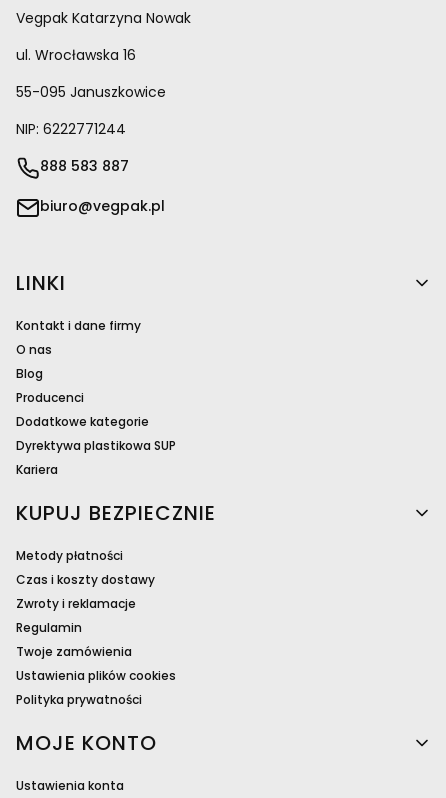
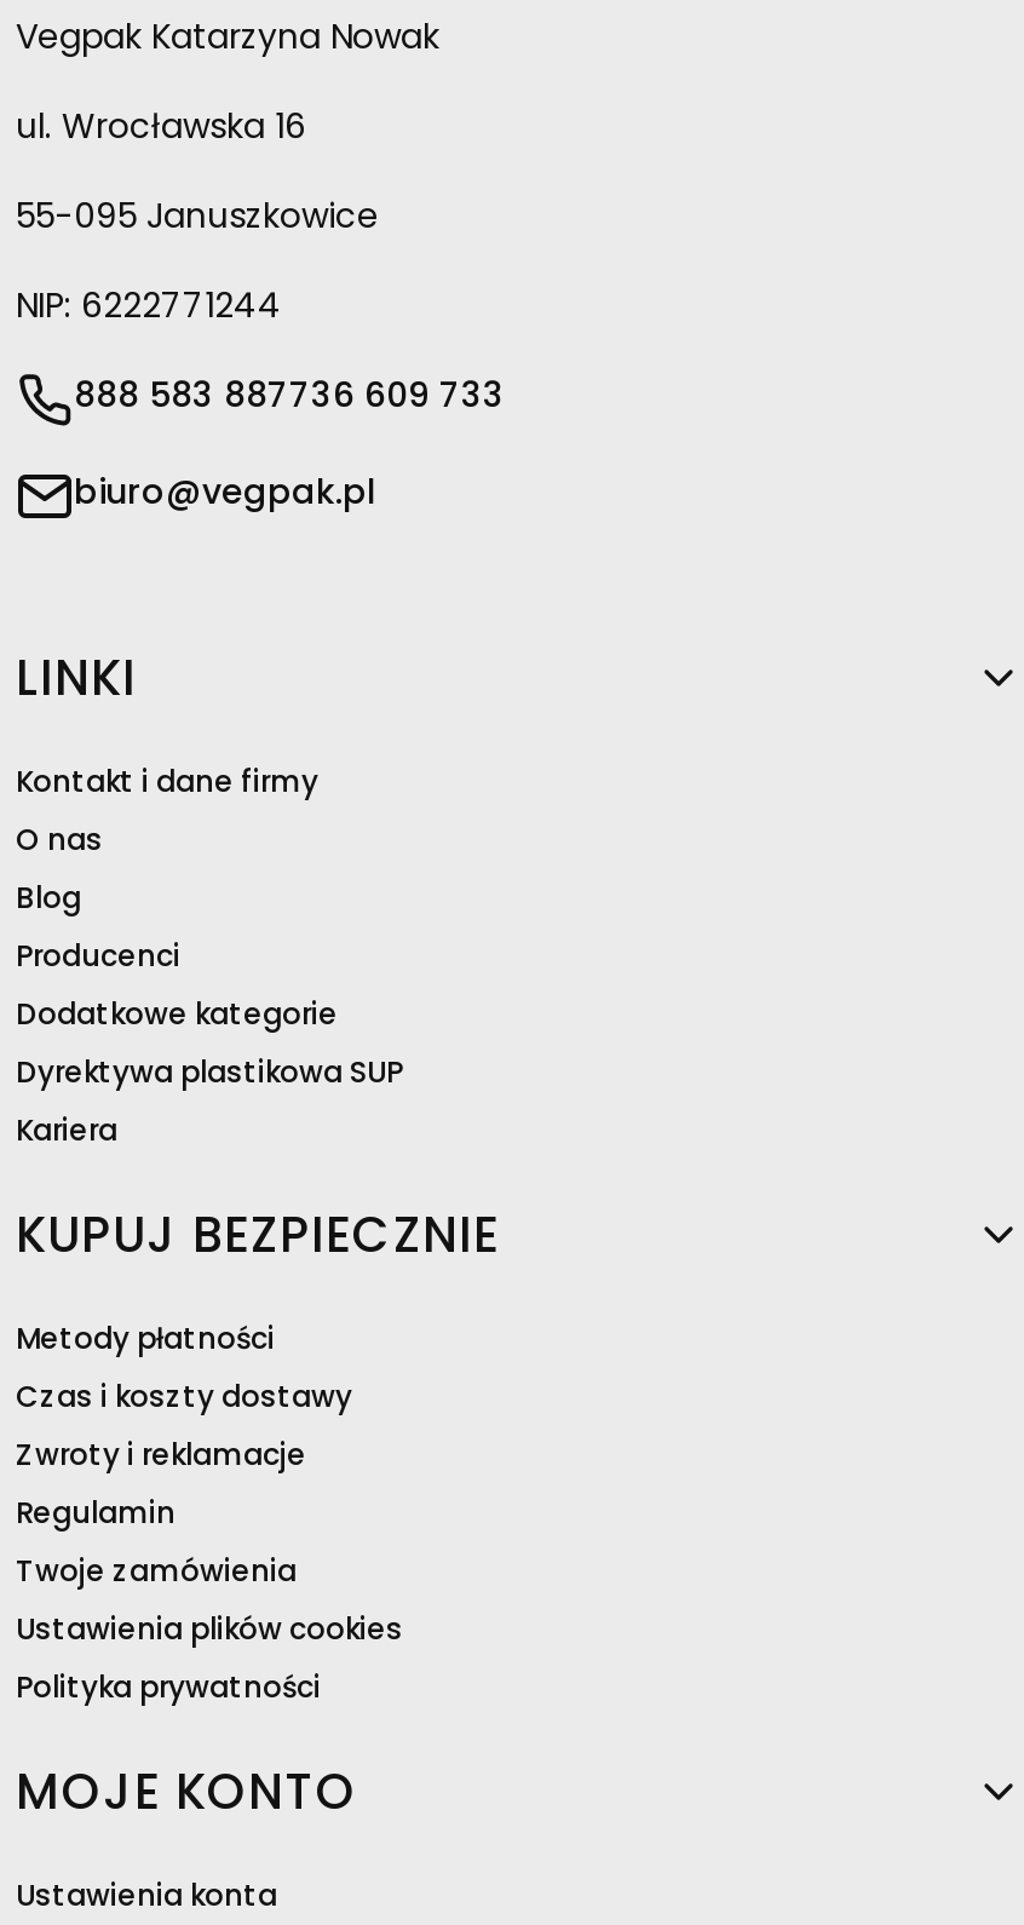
- 888 583 887
+ 888 583 887736 609 733
